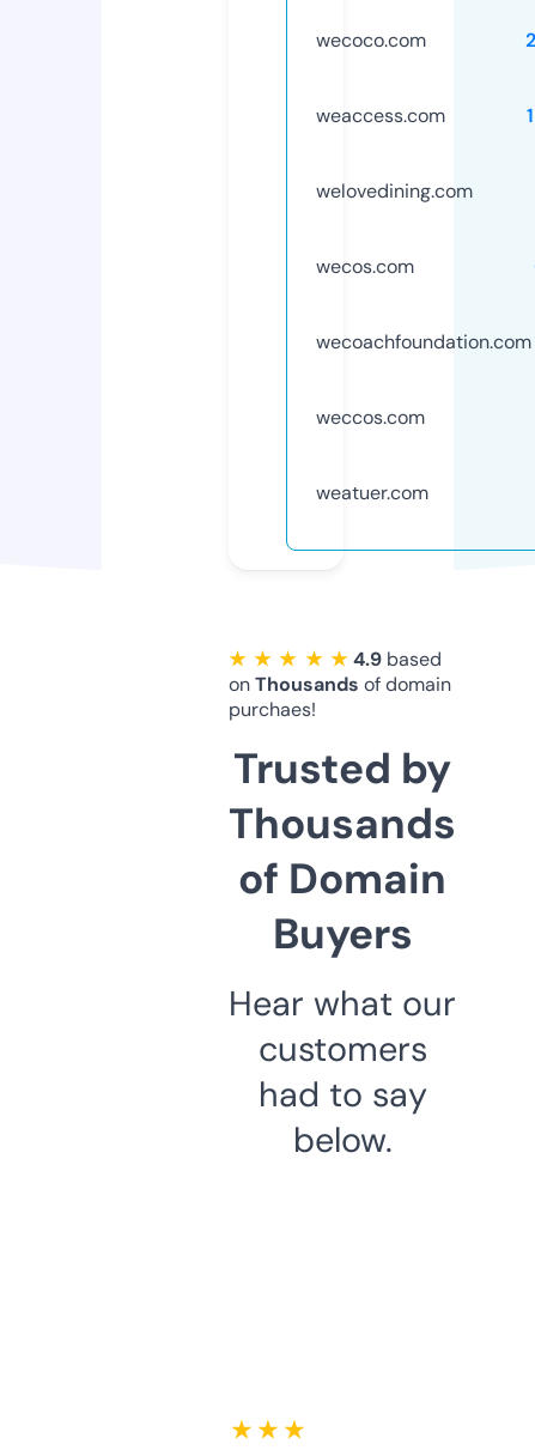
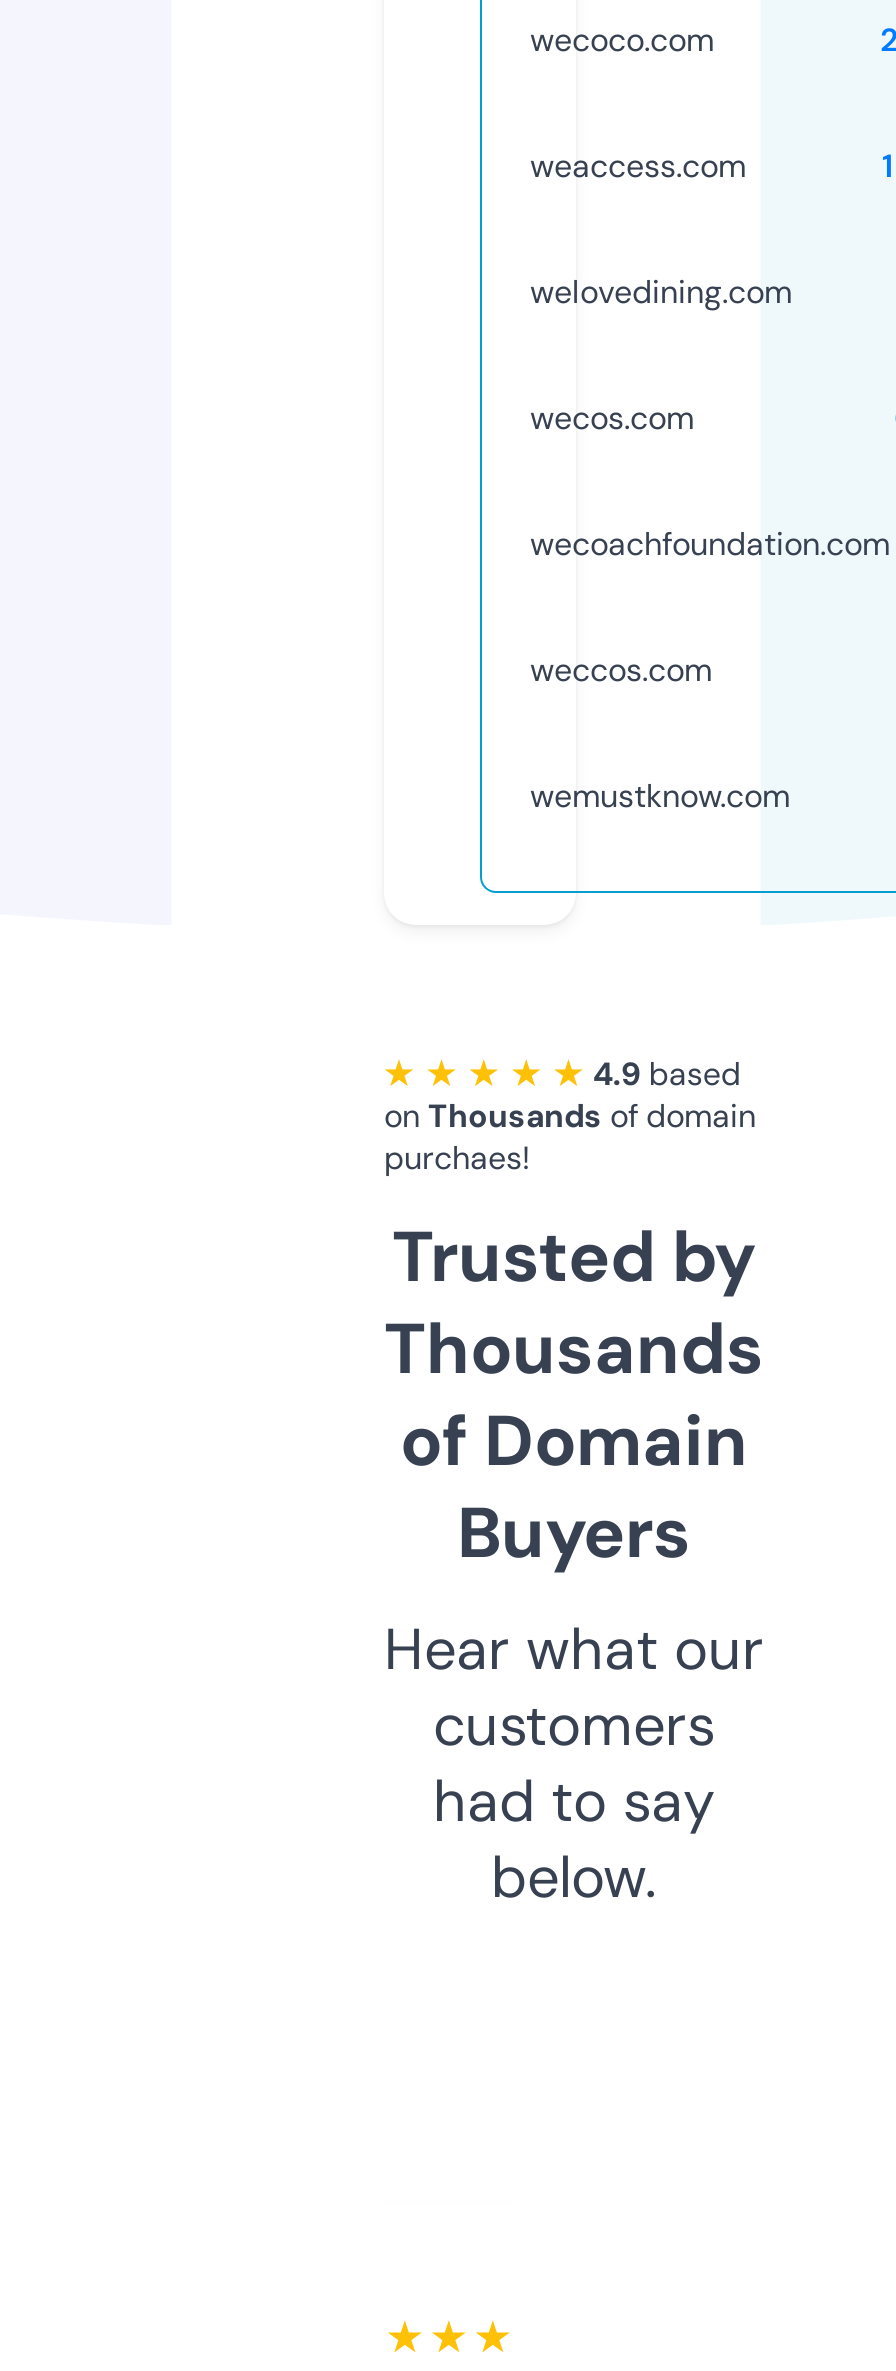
- weatuer.com
+ wemustknow.com
